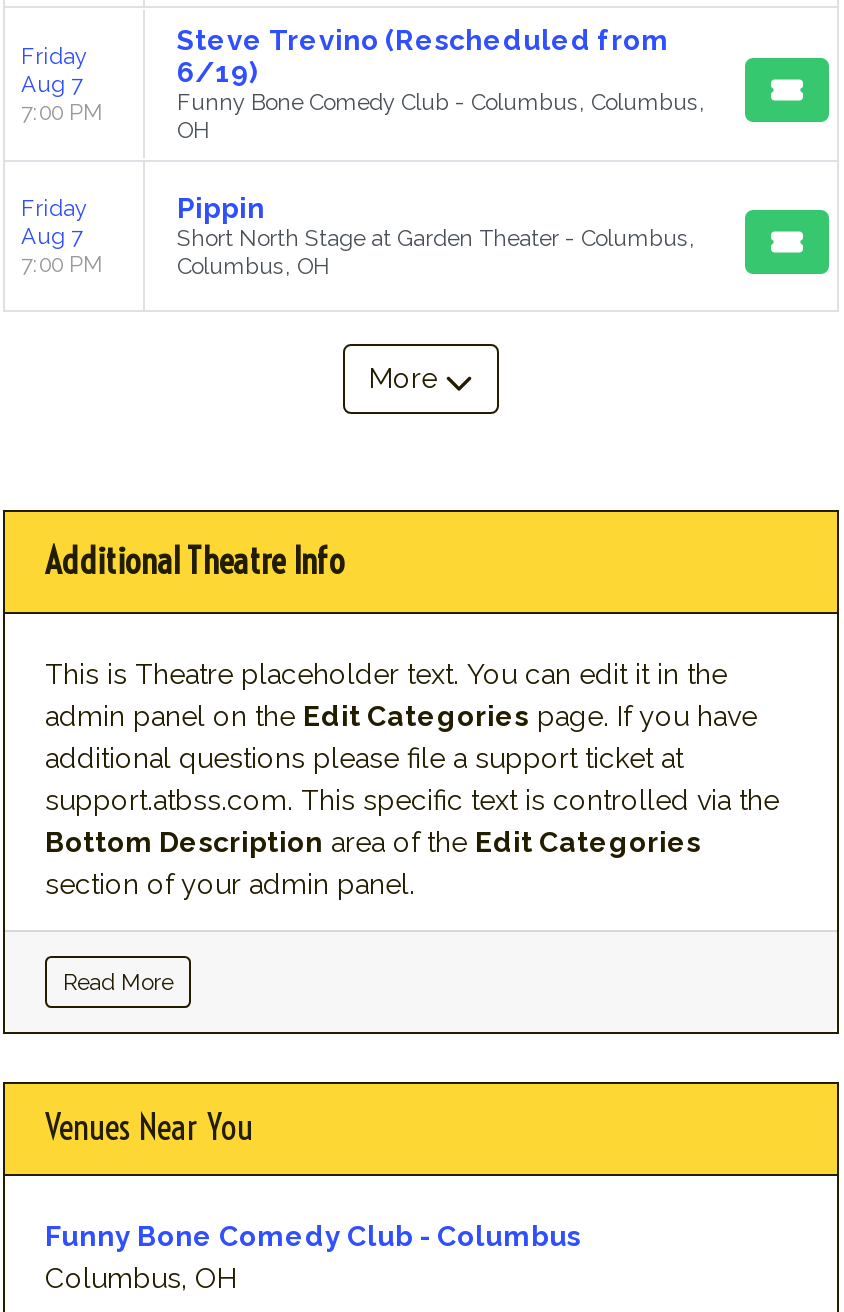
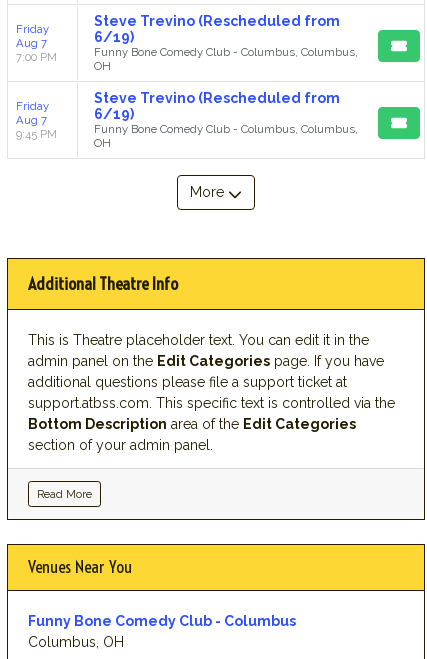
- Pippin
- Short North Stage at Garden Theater - Columbus,
- Columbus, OH
+ Steve Trevino (Rescheduled from
+ 6/19)
+ Funny Bone Comedy Club - Columbus, Columbus,
+ OH

- 7:00 PM
+ 9:45 PM
